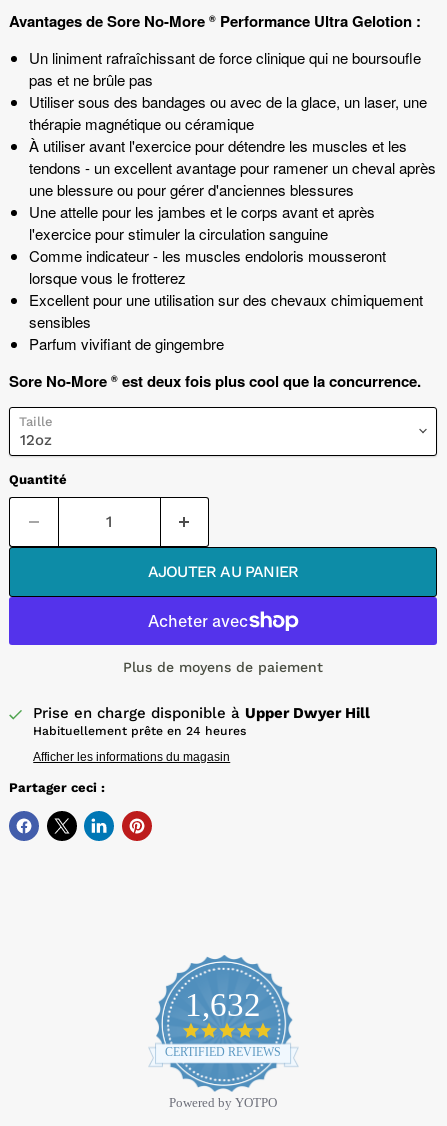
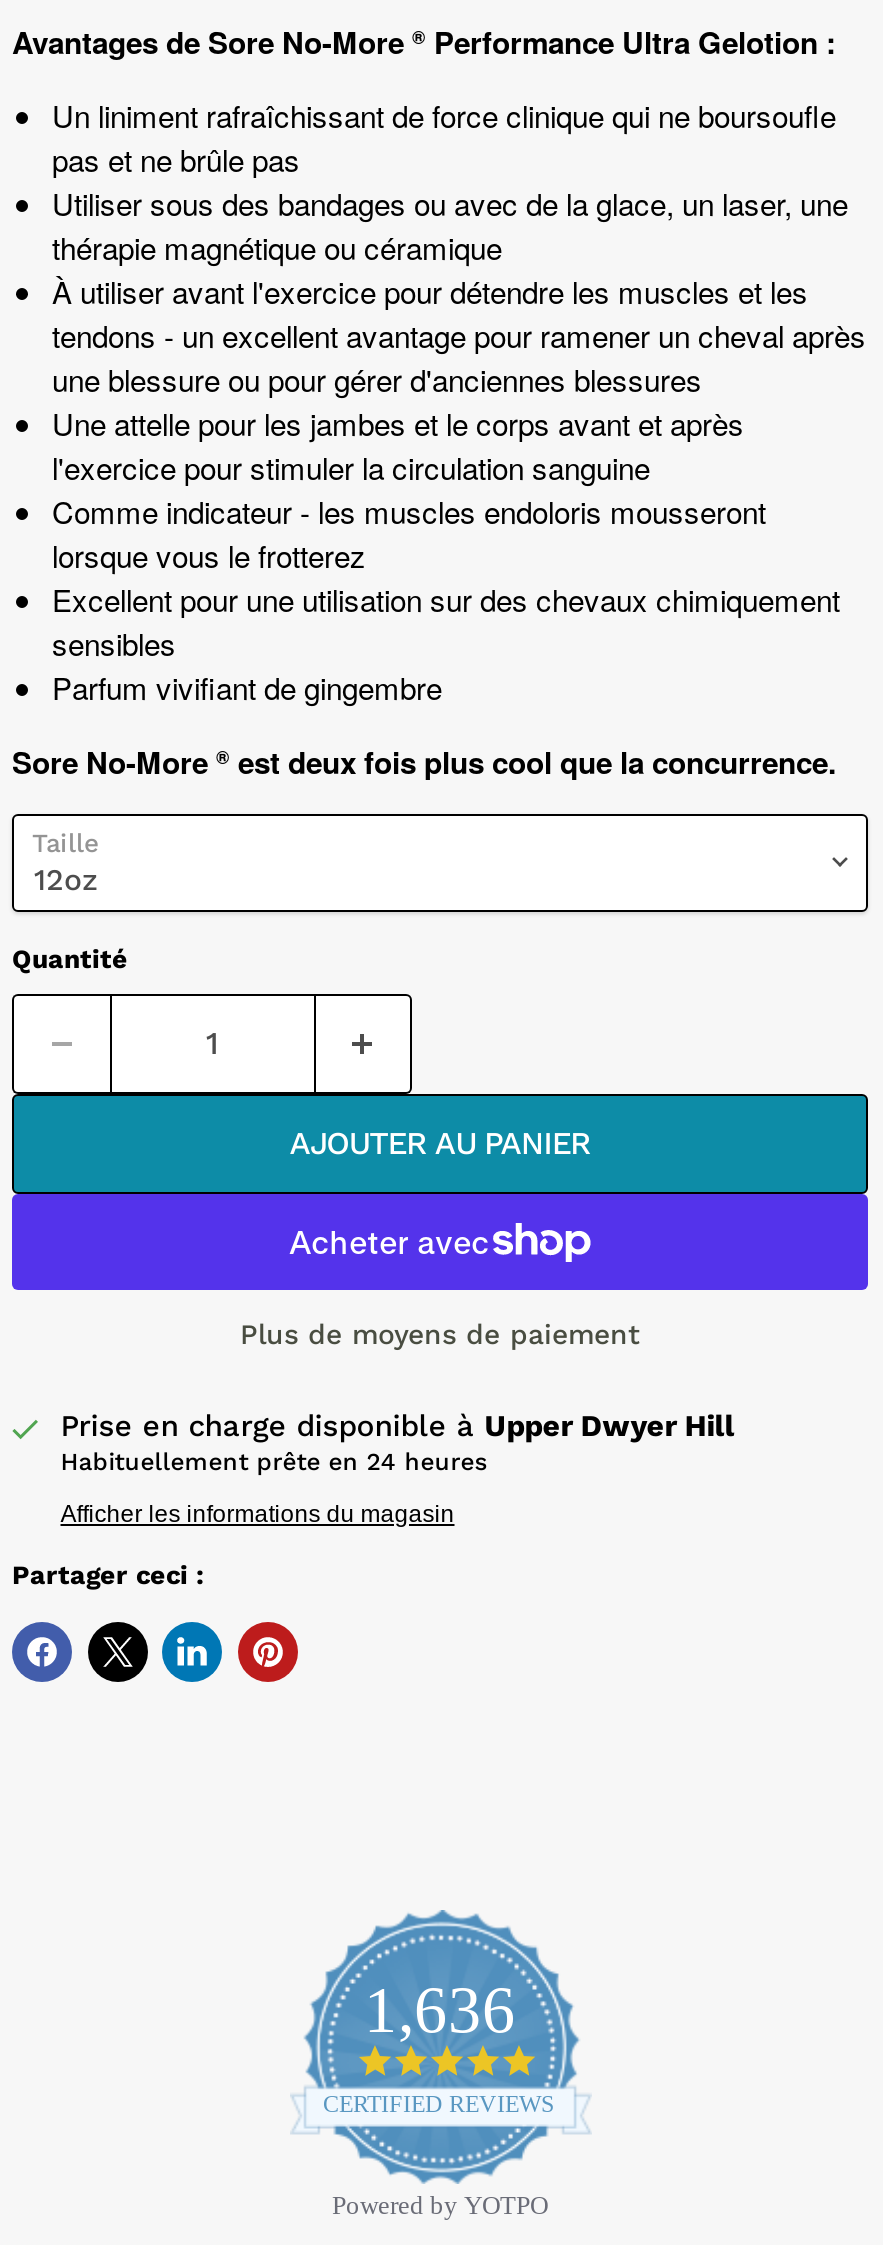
- 1,632
+ 1,636
